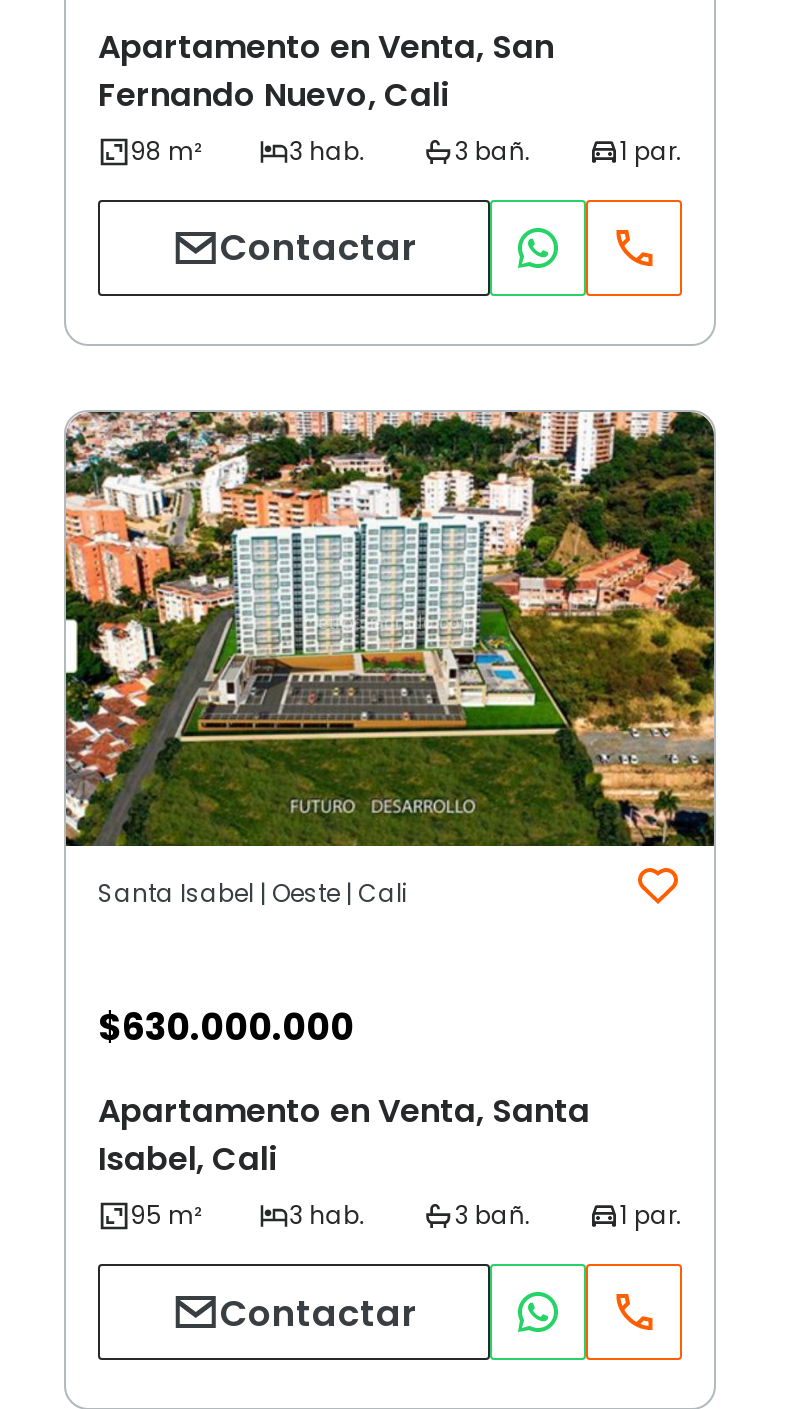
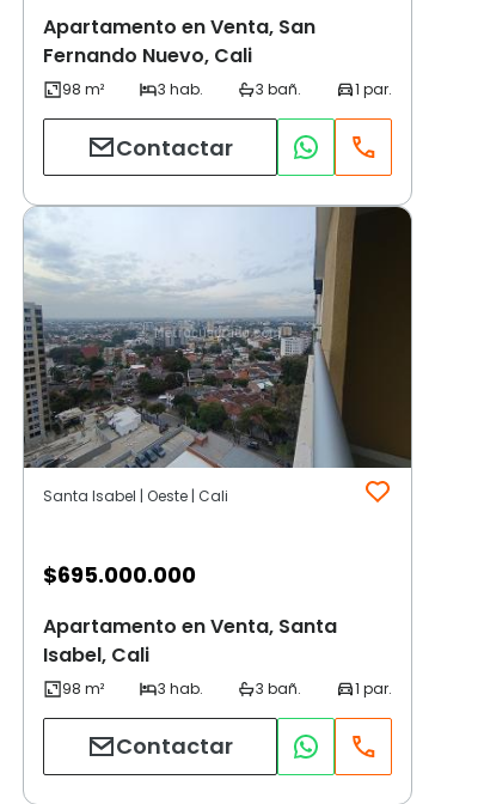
- [image]
+ [image]

- $630.000.000
+ $695.000.000
